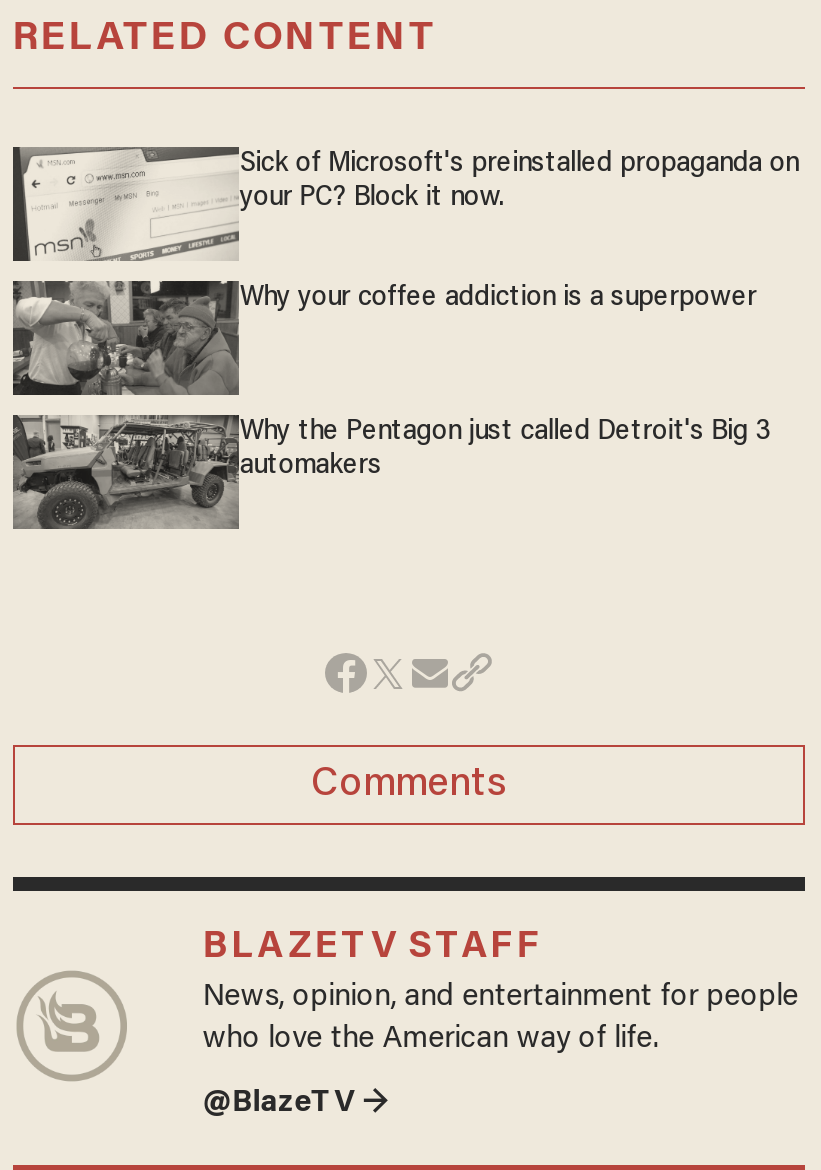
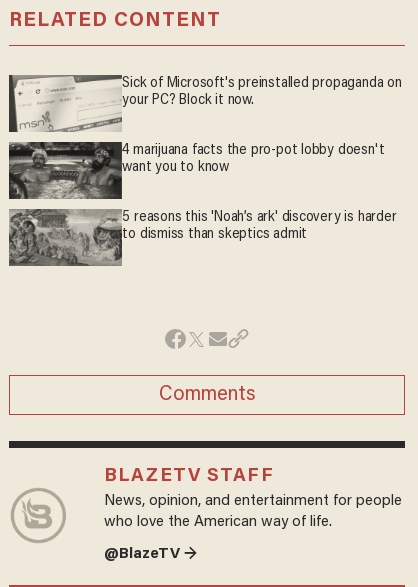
- [image]
- Why your coffee addiction is a superpower
+ [image]
+ 4 marijuana facts the pro-pot lobby doesn't
+ want you to know

- [image]
- Why the Pentagon just called Detroit's Big 3
- automakers
+ [image]
+ 5 reasons this 'Noah’s ark' discovery is harder
+ to dismiss than skeptics admit
